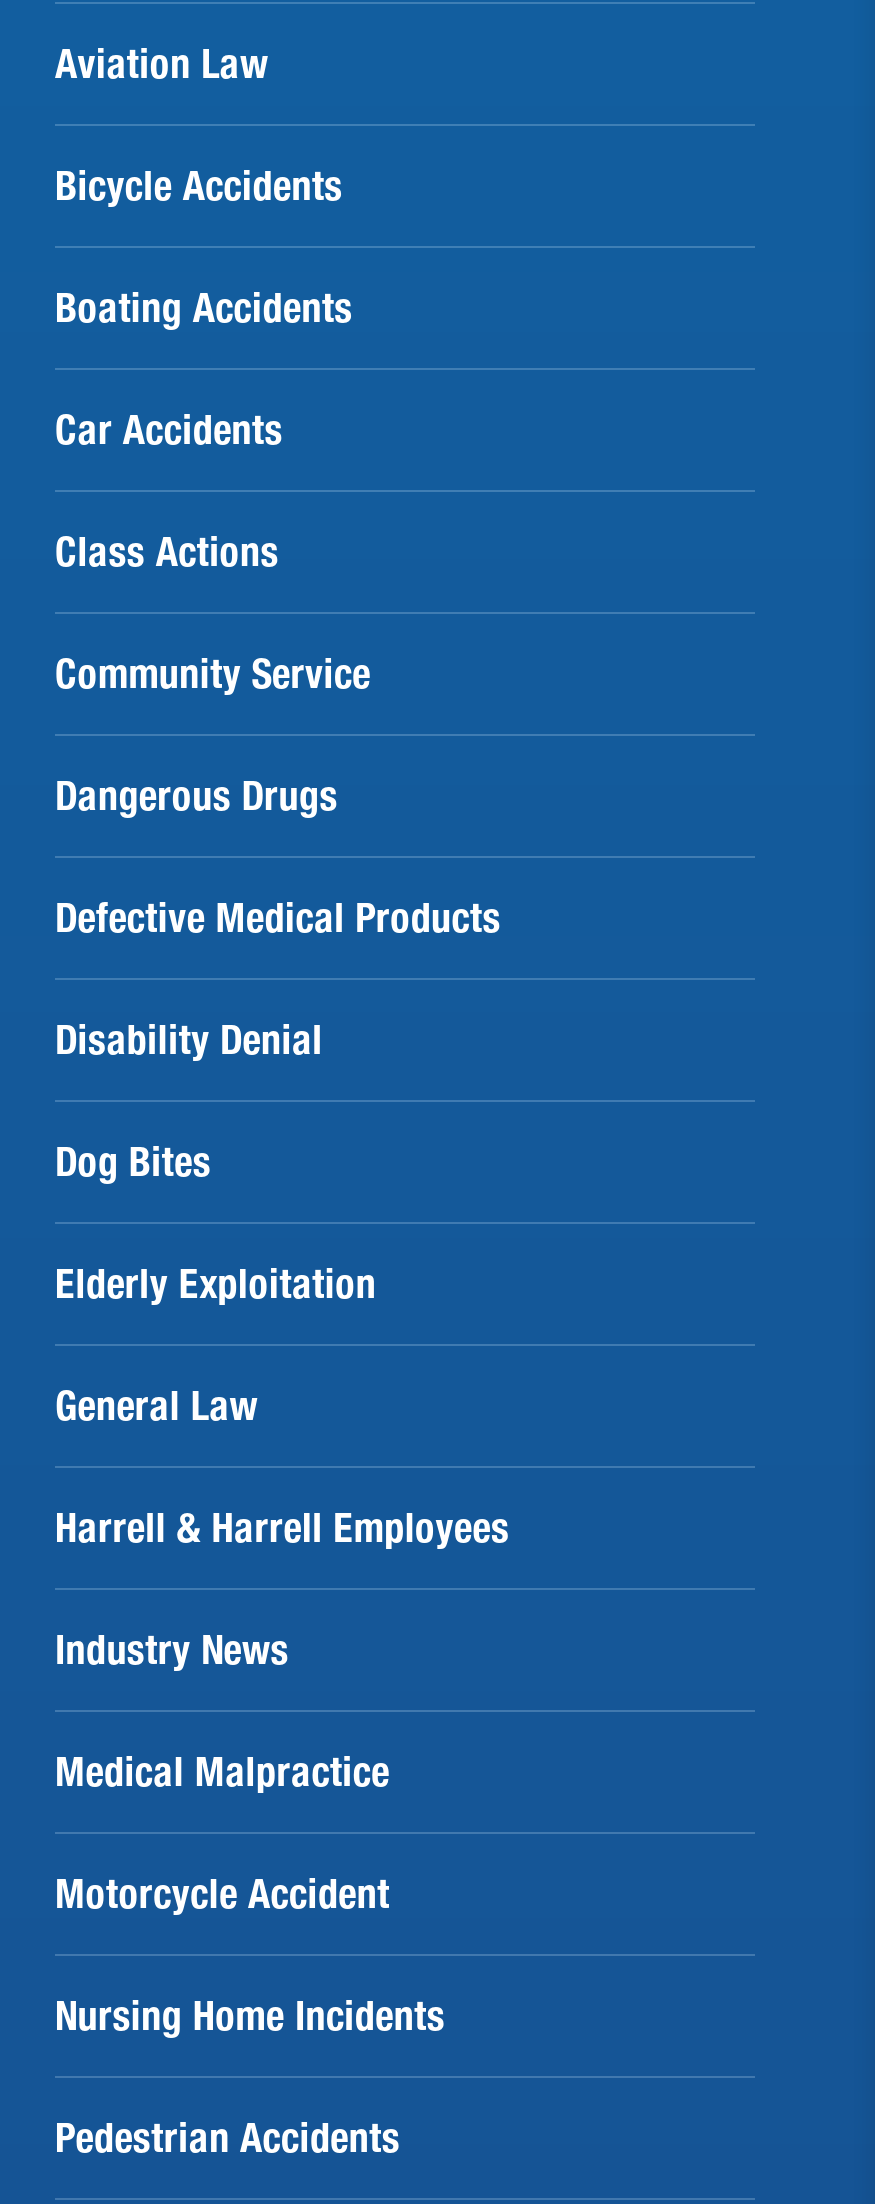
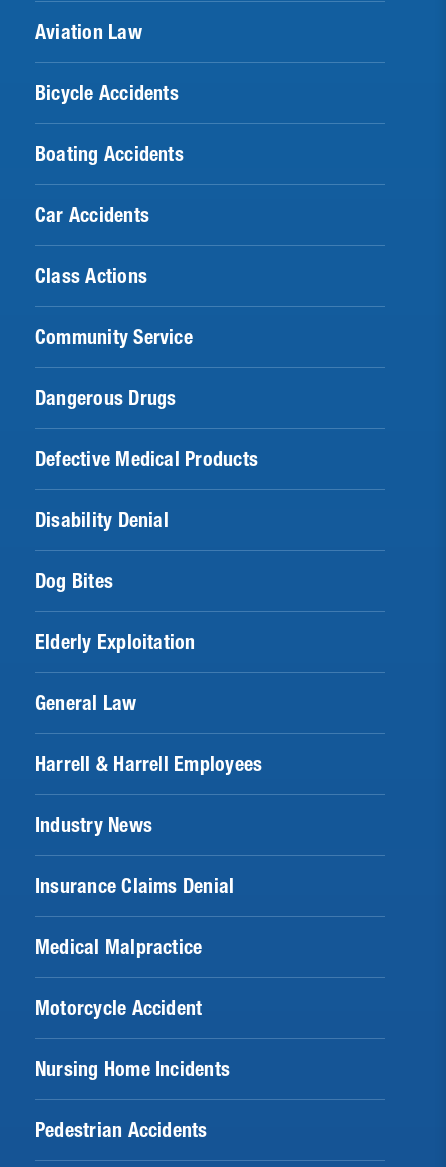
+ Insurance Claims Denial
